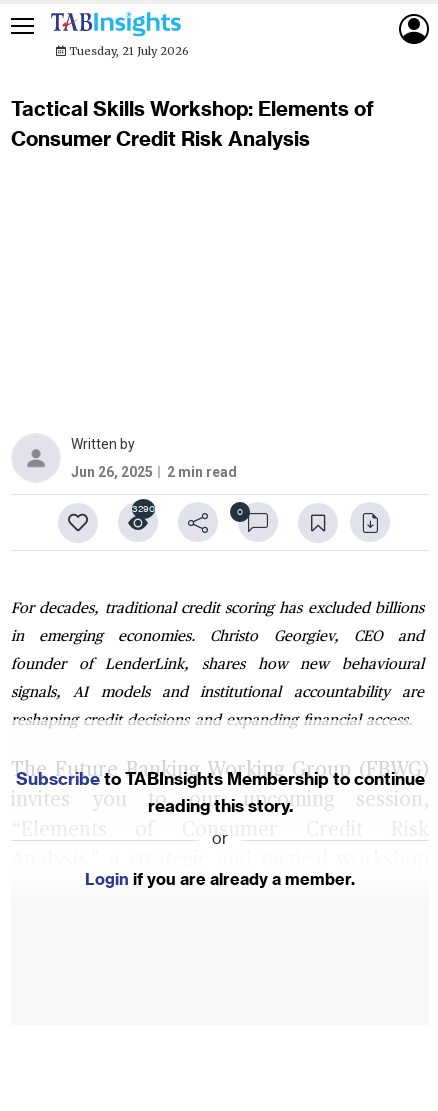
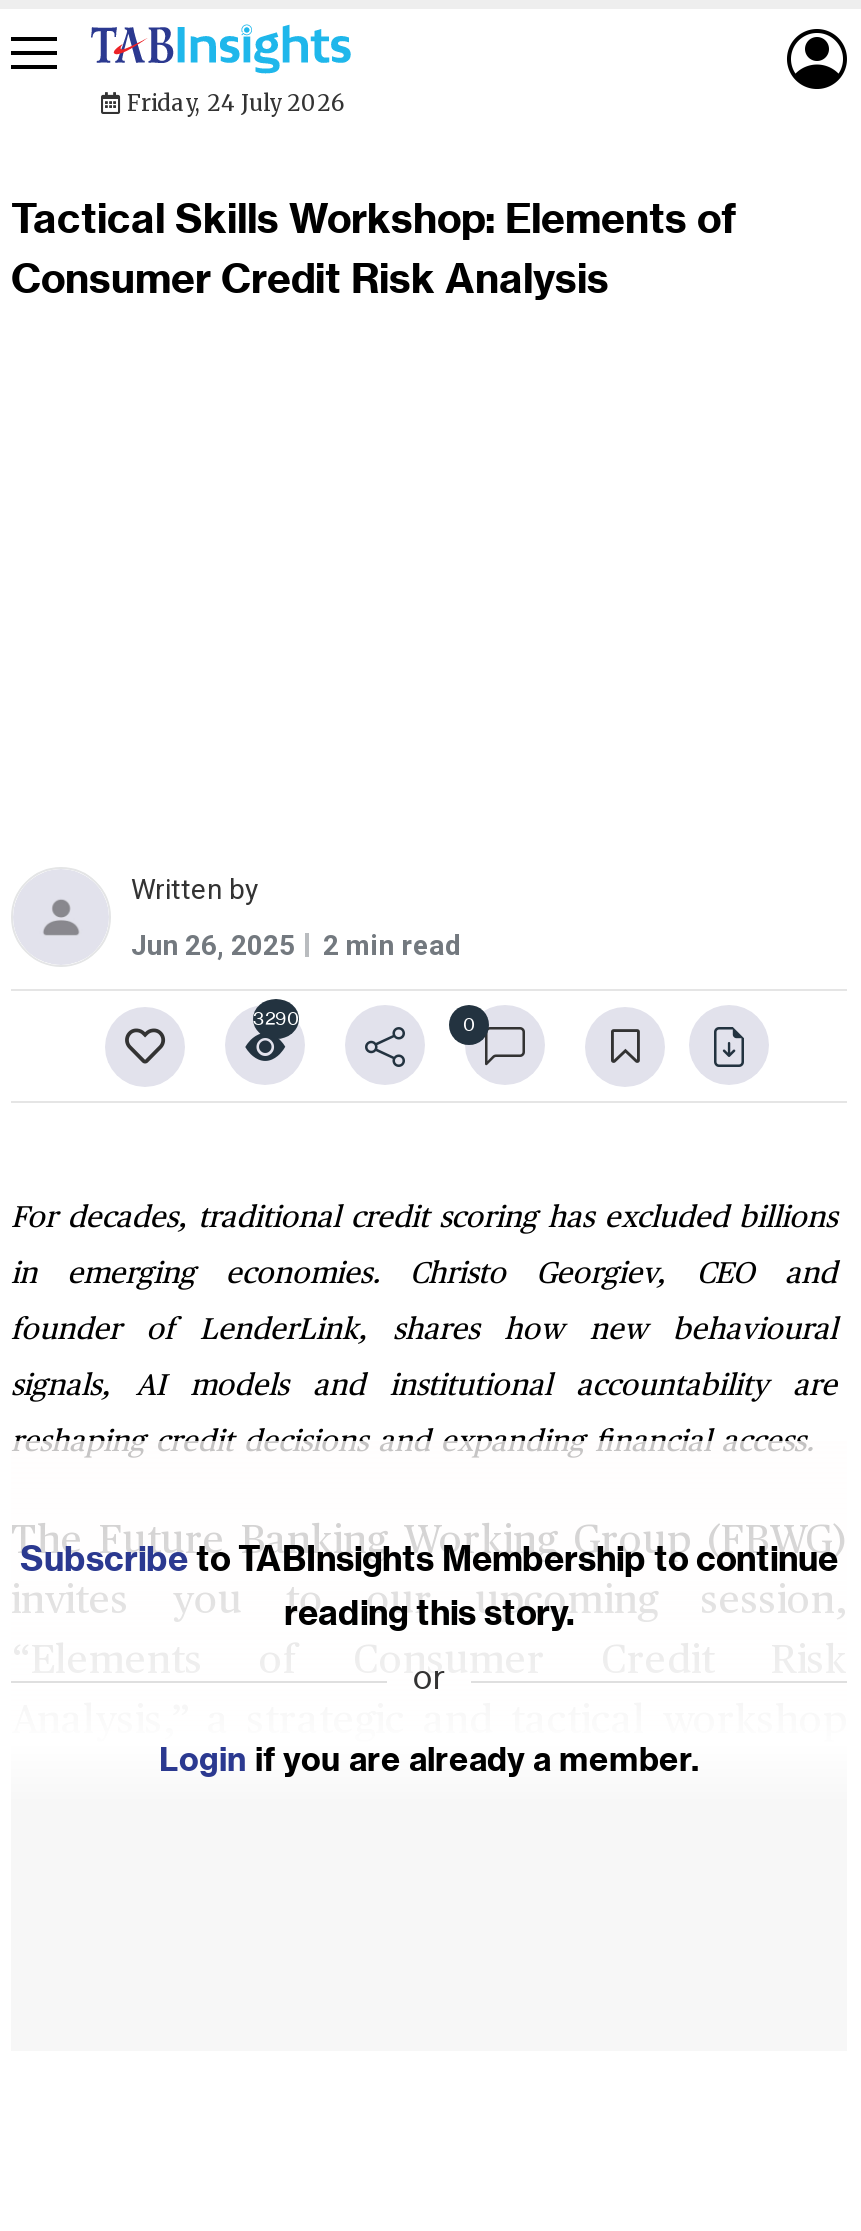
- Tuesday, 21 July 2026
+ Friday, 24 July 2026
